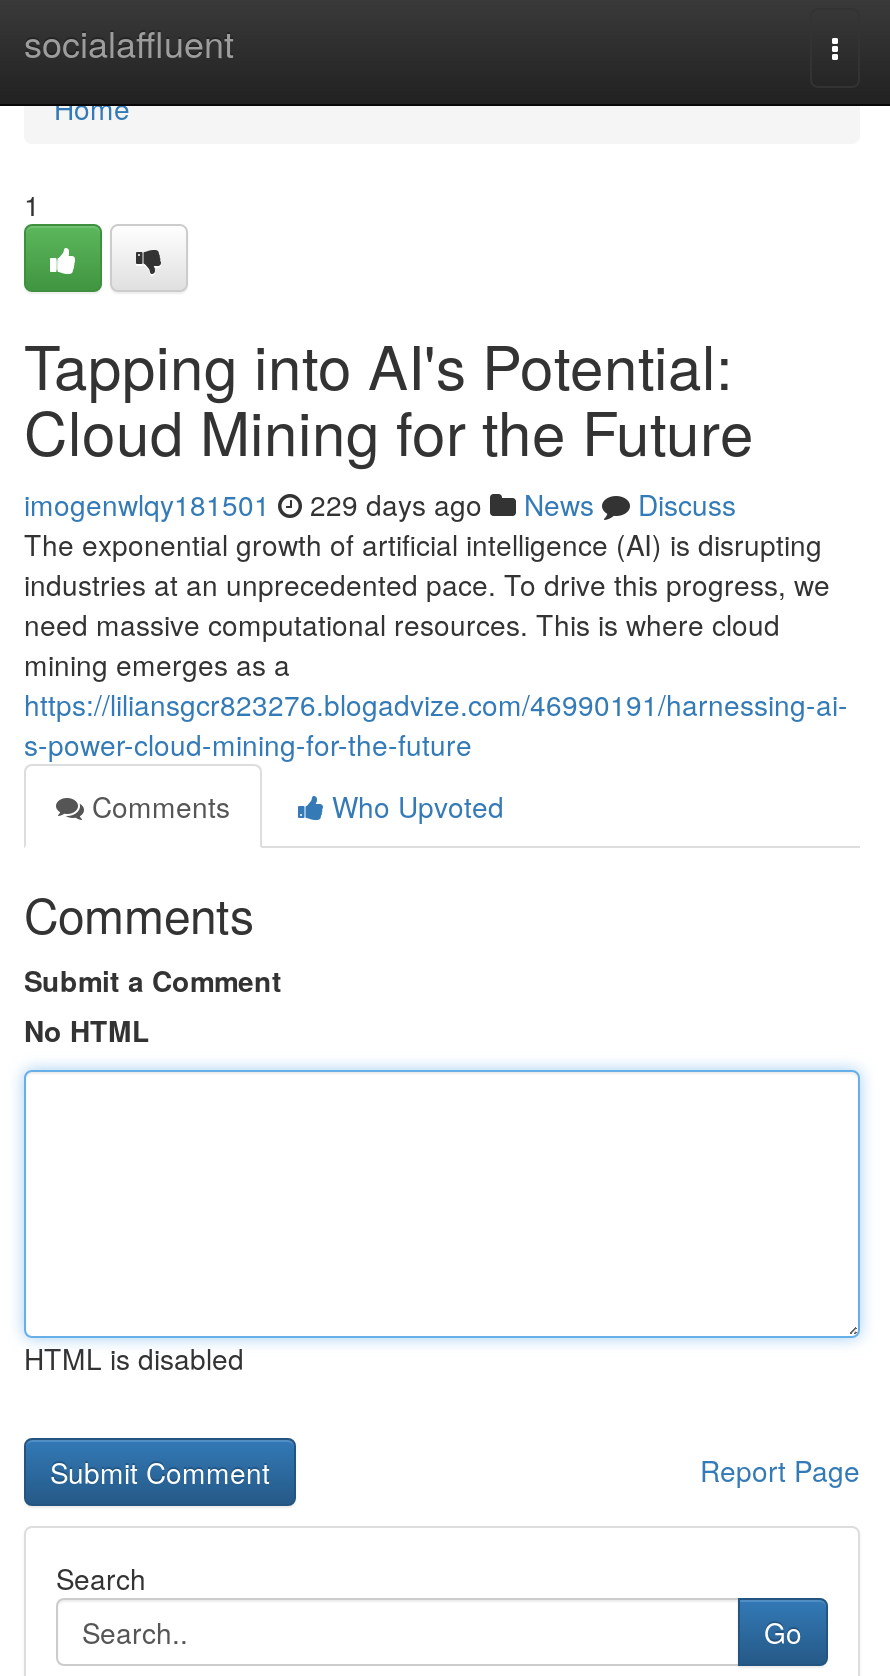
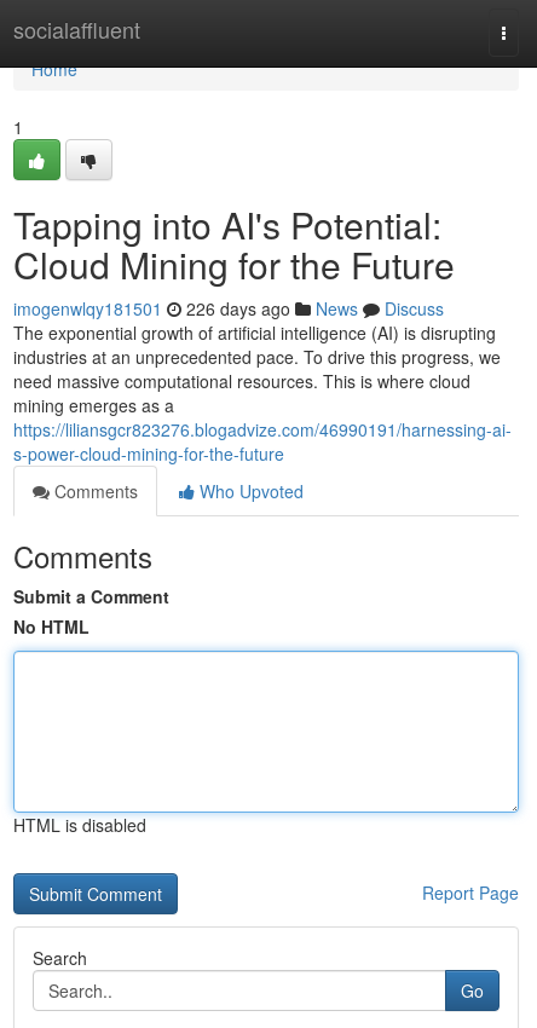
- imogenwlqy181501 229 days ago News Discuss
+ imogenwlqy181501 226 days ago News Discuss
